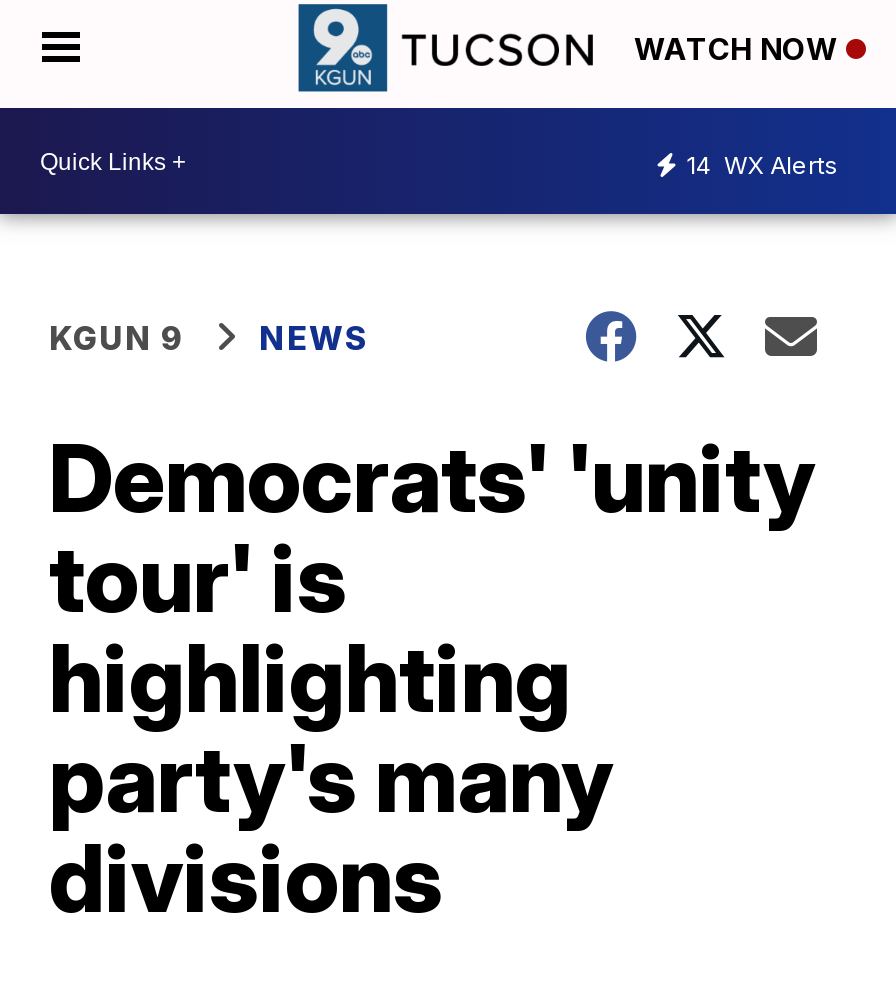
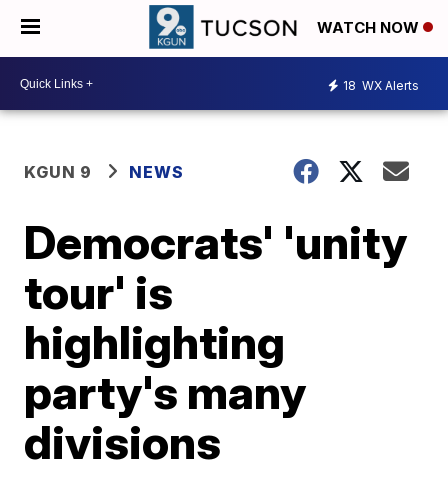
- 14 WX Alerts
+ 18 WX Alerts
